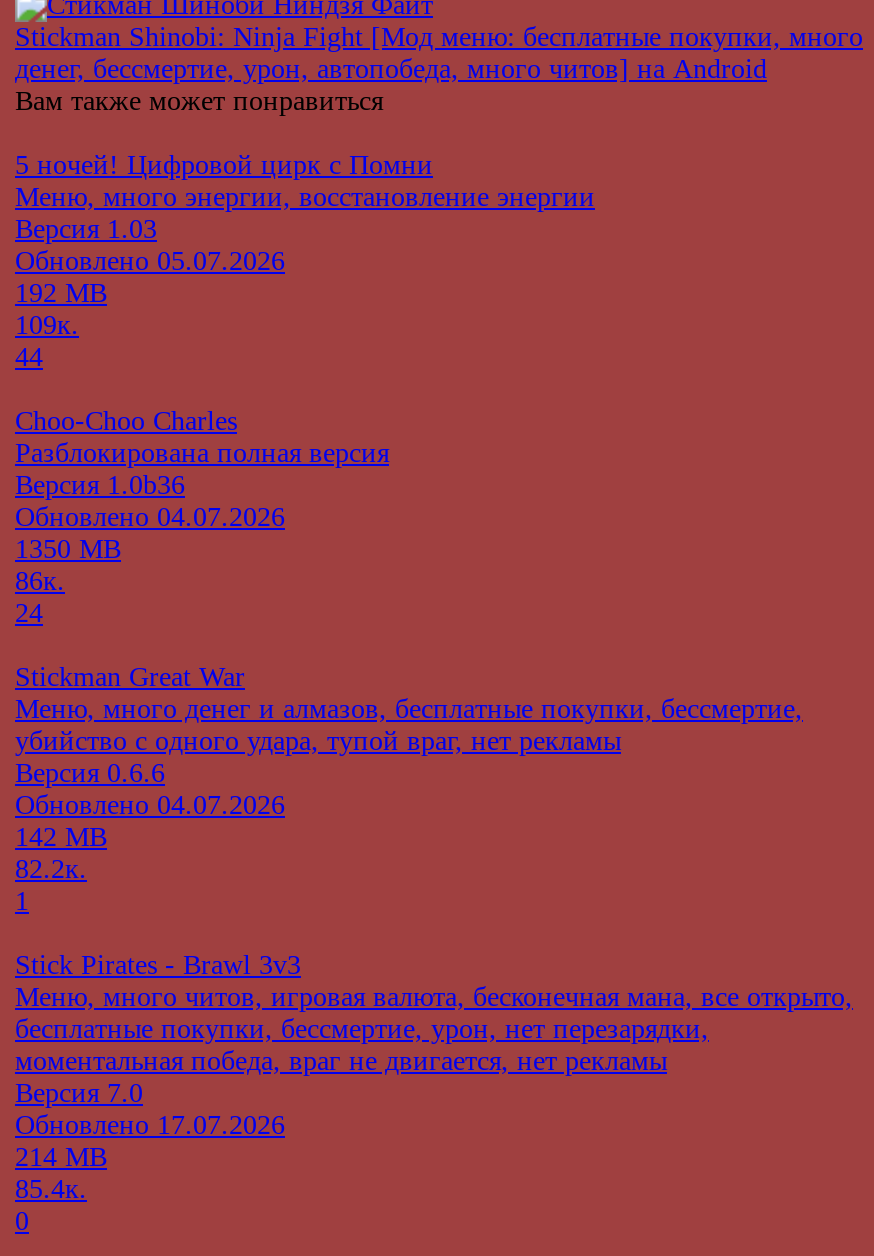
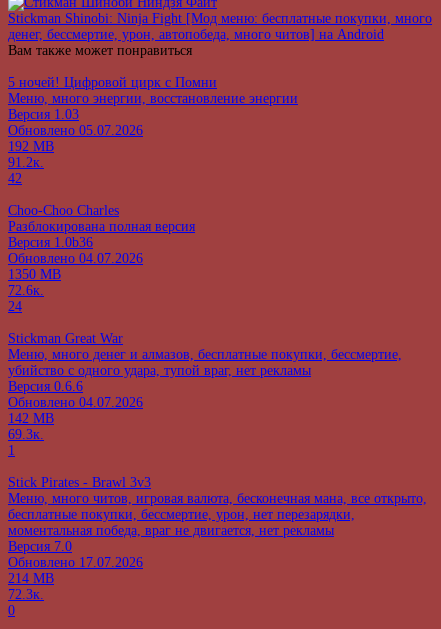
- 109к.
- 44
+ 91.2к.
+ 42

- 86к.
+ 72.6к.

- 82.2к.
+ 69.3к.

- 85.4к.
+ 72.3к.
